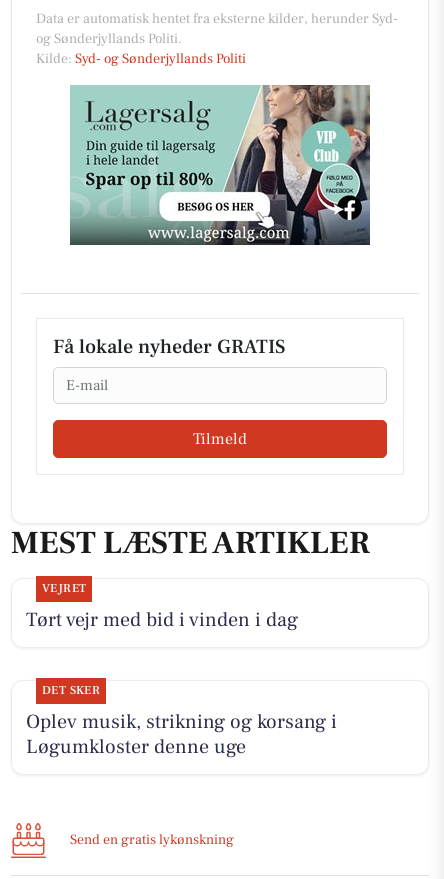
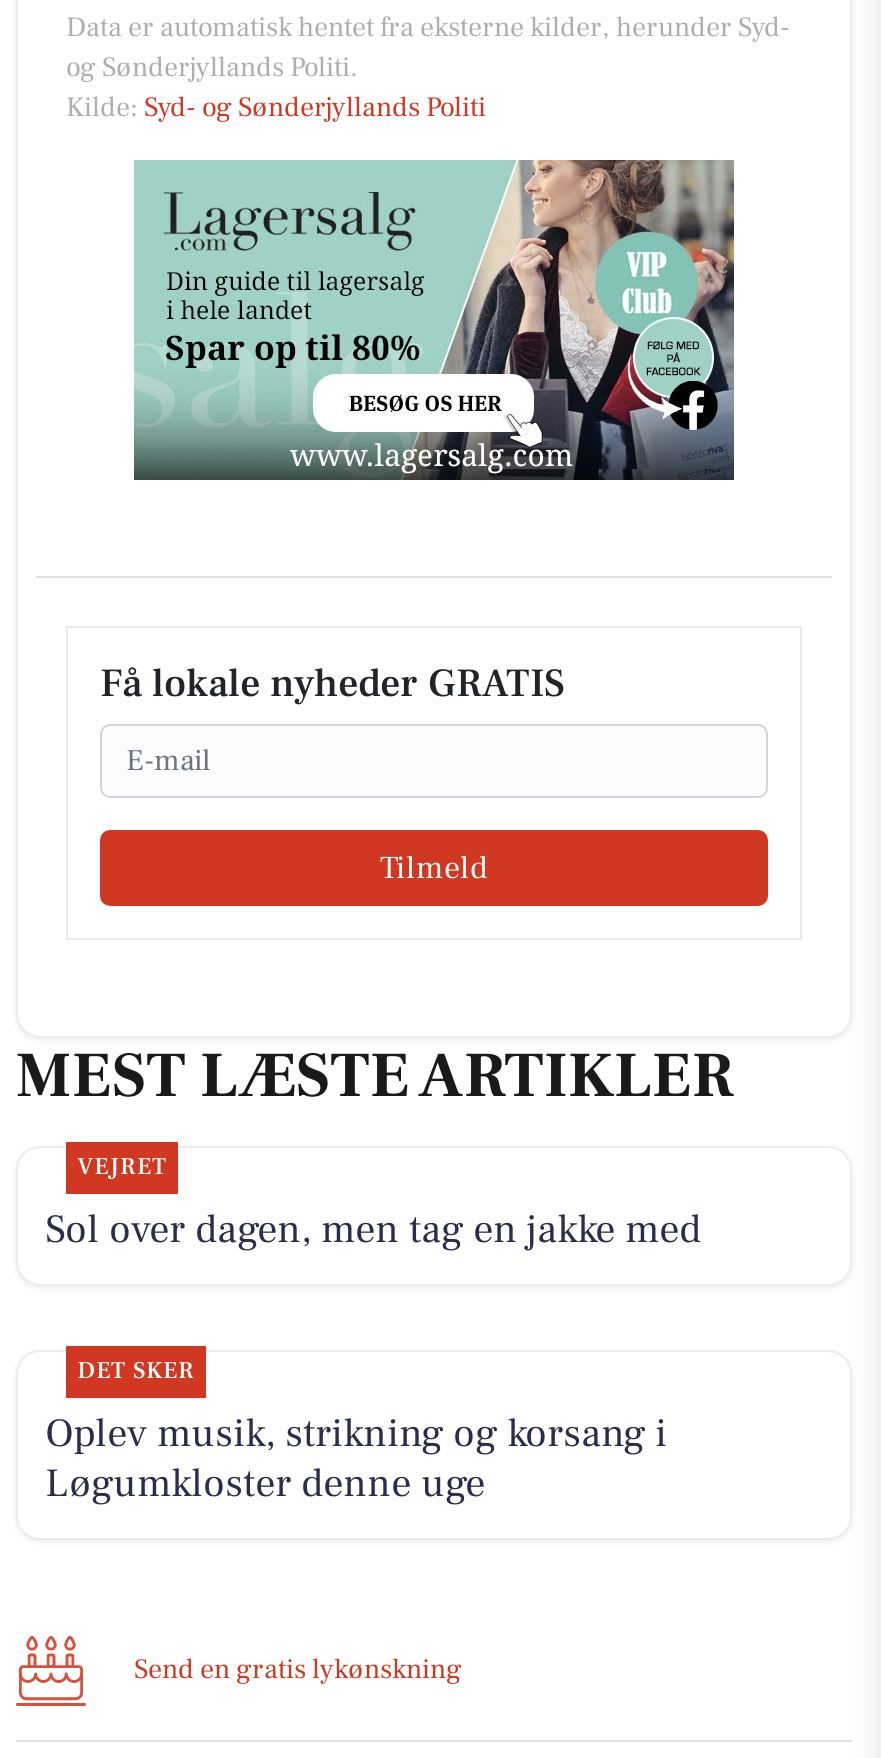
- Tørt vejr med bid i vinden i dag
+ Sol over dagen, men tag en jakke med
